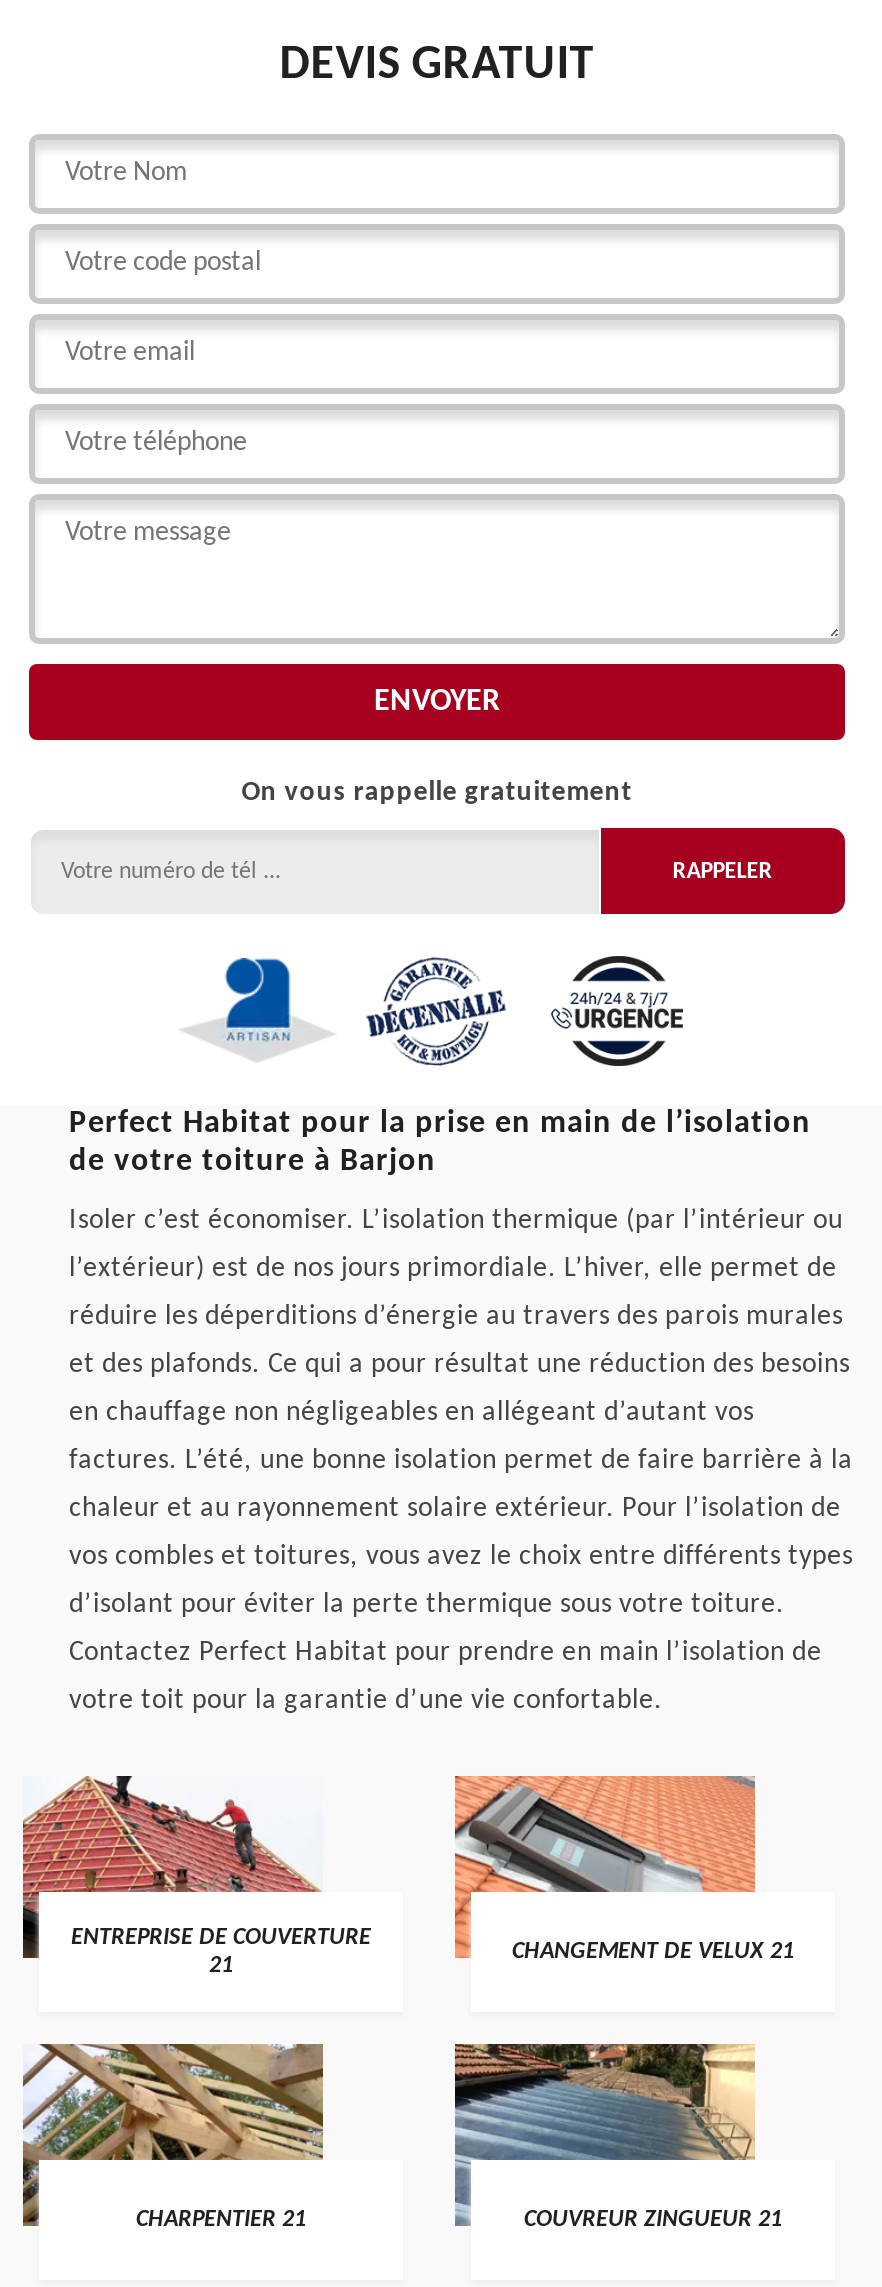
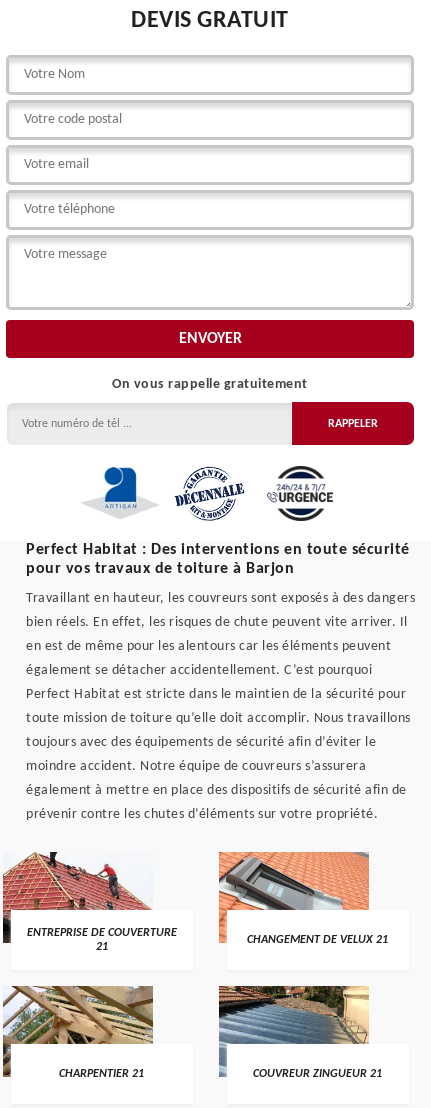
- Perfect Habitat pour la prise en main de l’isolation
- de votre toiture à Barjon
- Isoler c’est économiser. L’isolation thermique (par l’intérieur ou
- l’extérieur) est de nos jours primordiale. L’hiver, elle permet de
- réduire les déperditions d’énergie au travers des parois murales
- et des plafonds. Ce qui a pour résultat une réduction des besoins
- en chauffage non négligeables en allégeant d’autant vos
- factures. L’été, une bonne isolation permet de faire barrière à la
- chaleur et au rayonnement solaire extérieur. Pour l’isolation de
- vos combles et toitures, vous avez le choix entre différents types
- d’isolant pour éviter la perte thermique sous votre toiture.
- Contactez Perfect Habitat pour prendre en main l’isolation de
- votre toit pour la garantie d’une vie confortable.
+ Perfect Habitat : Des interventions en toute sécurité
+ pour vos travaux de toiture à Barjon
+ Travaillant en hauteur, les couvreurs sont exposés à des dangers
+ bien réels. En effet, les risques de chute peuvent vite arriver. Il
+ en est de même pour les alentours car les éléments peuvent
+ également se détacher accidentellement. C’est pourquoi
+ Perfect Habitat est stricte dans le maintien de la sécurité pour
+ toute mission de toiture qu’elle doit accomplir. Nous travaillons
+ toujours avec des équipements de sécurité afin d’éviter le
+ moindre accident. Notre équipe de couvreurs s’assurera
+ également à mettre en place des dispositifs de sécurité afin de
+ prévenir contre les chutes d’éléments sur votre propriété.
